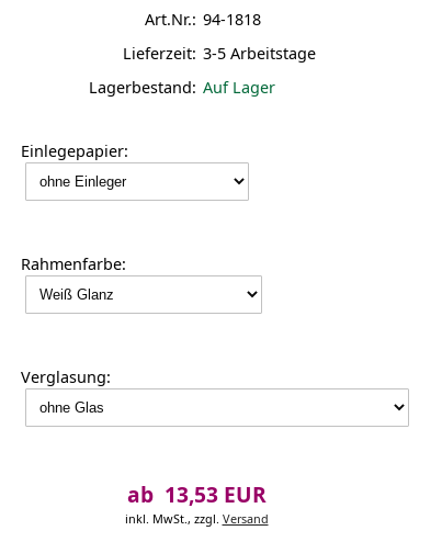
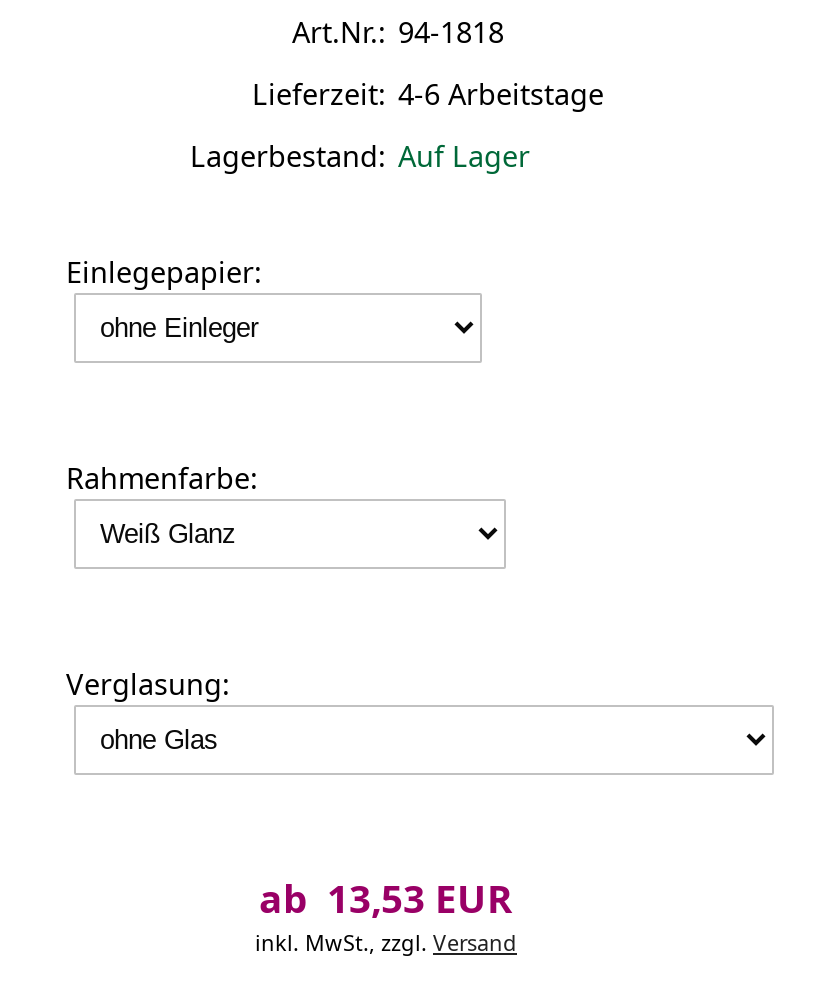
- Lieferzeit: 3-5 Arbeitstage
+ Lieferzeit: 4-6 Arbeitstage
